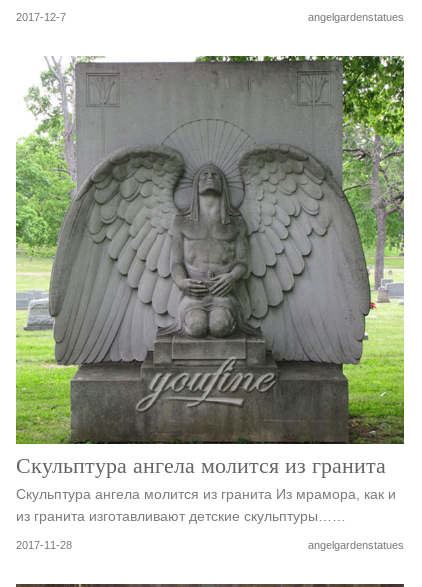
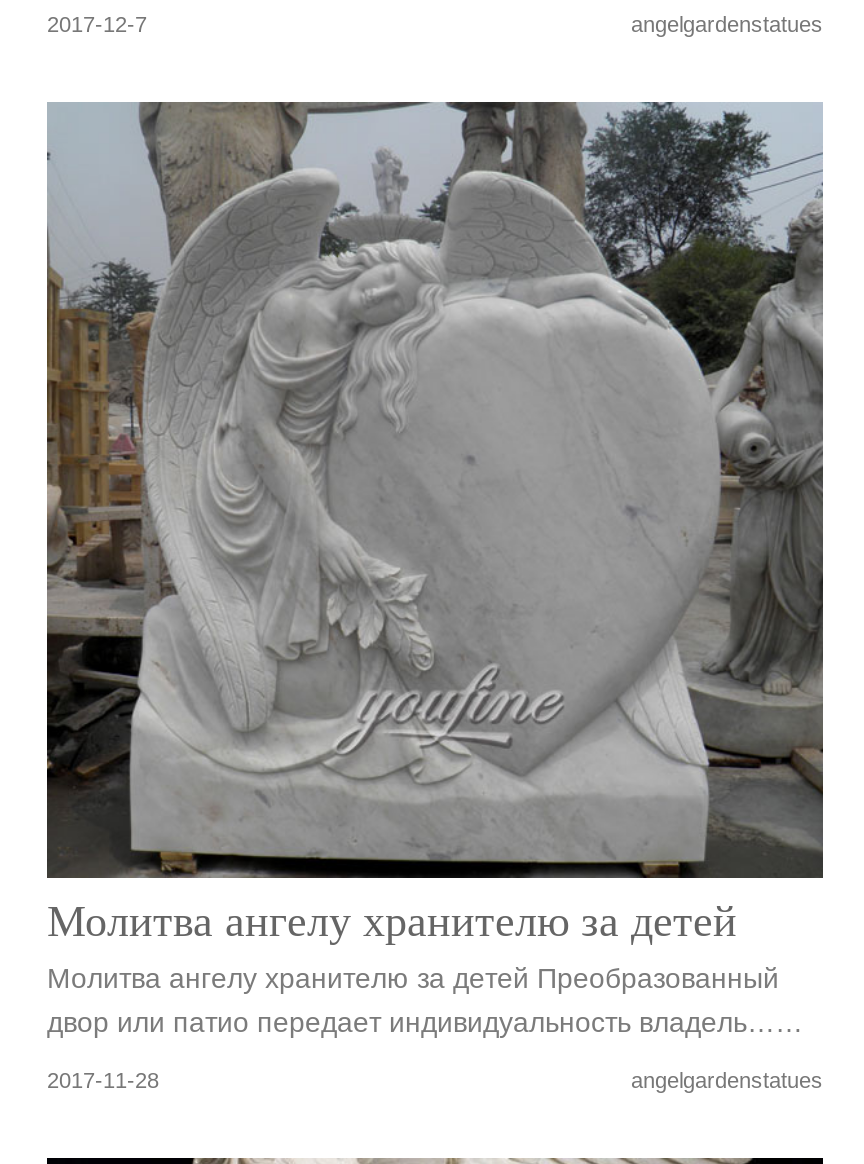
- [image]
- Скульптура ангела молится из гранита
- Скульптура ангела молится из гранита Из мрамора, как и
- из гранита изготавливают детские скульптуры……
+ [image]
+ Молитва ангелу хранителю за детей
+ Молитва ангелу хранителю за детей Преобразованный
+ двор или патио передает индивидуальность владель……
